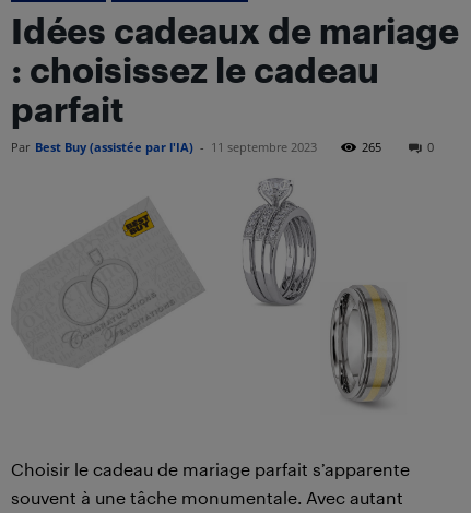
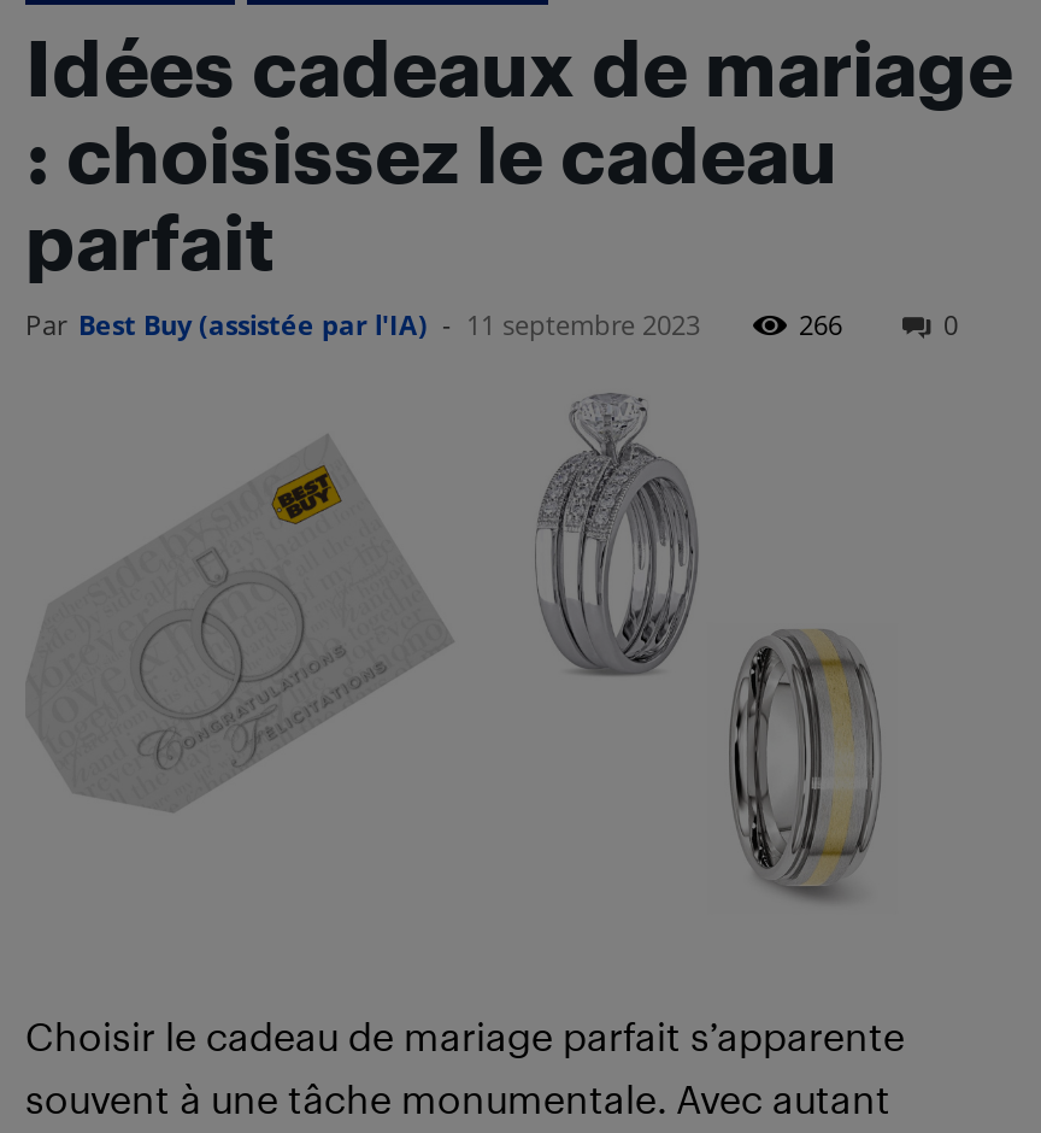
- 265
+ 266
